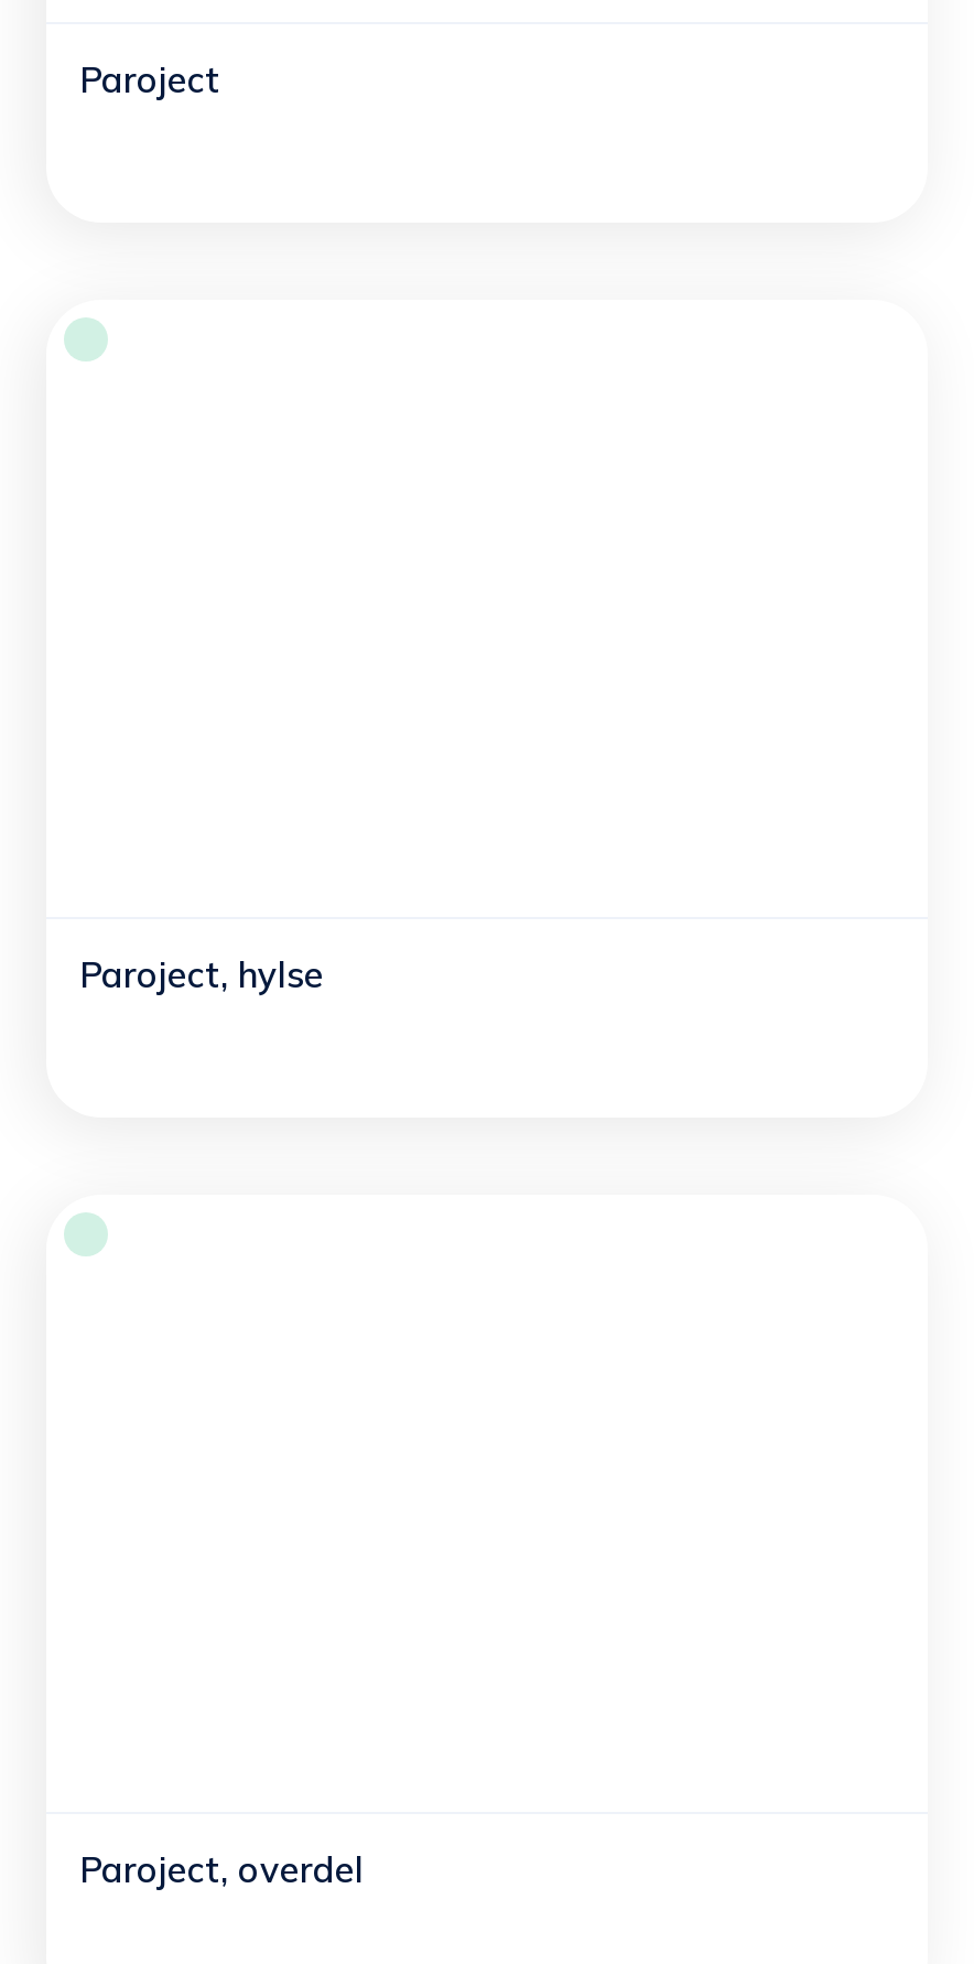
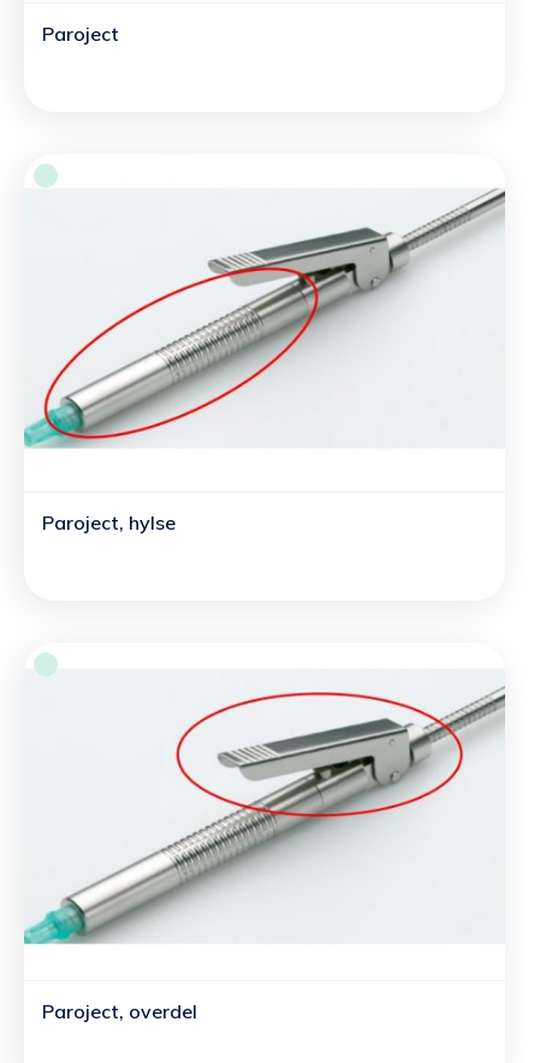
+ [image]

+ [image]
